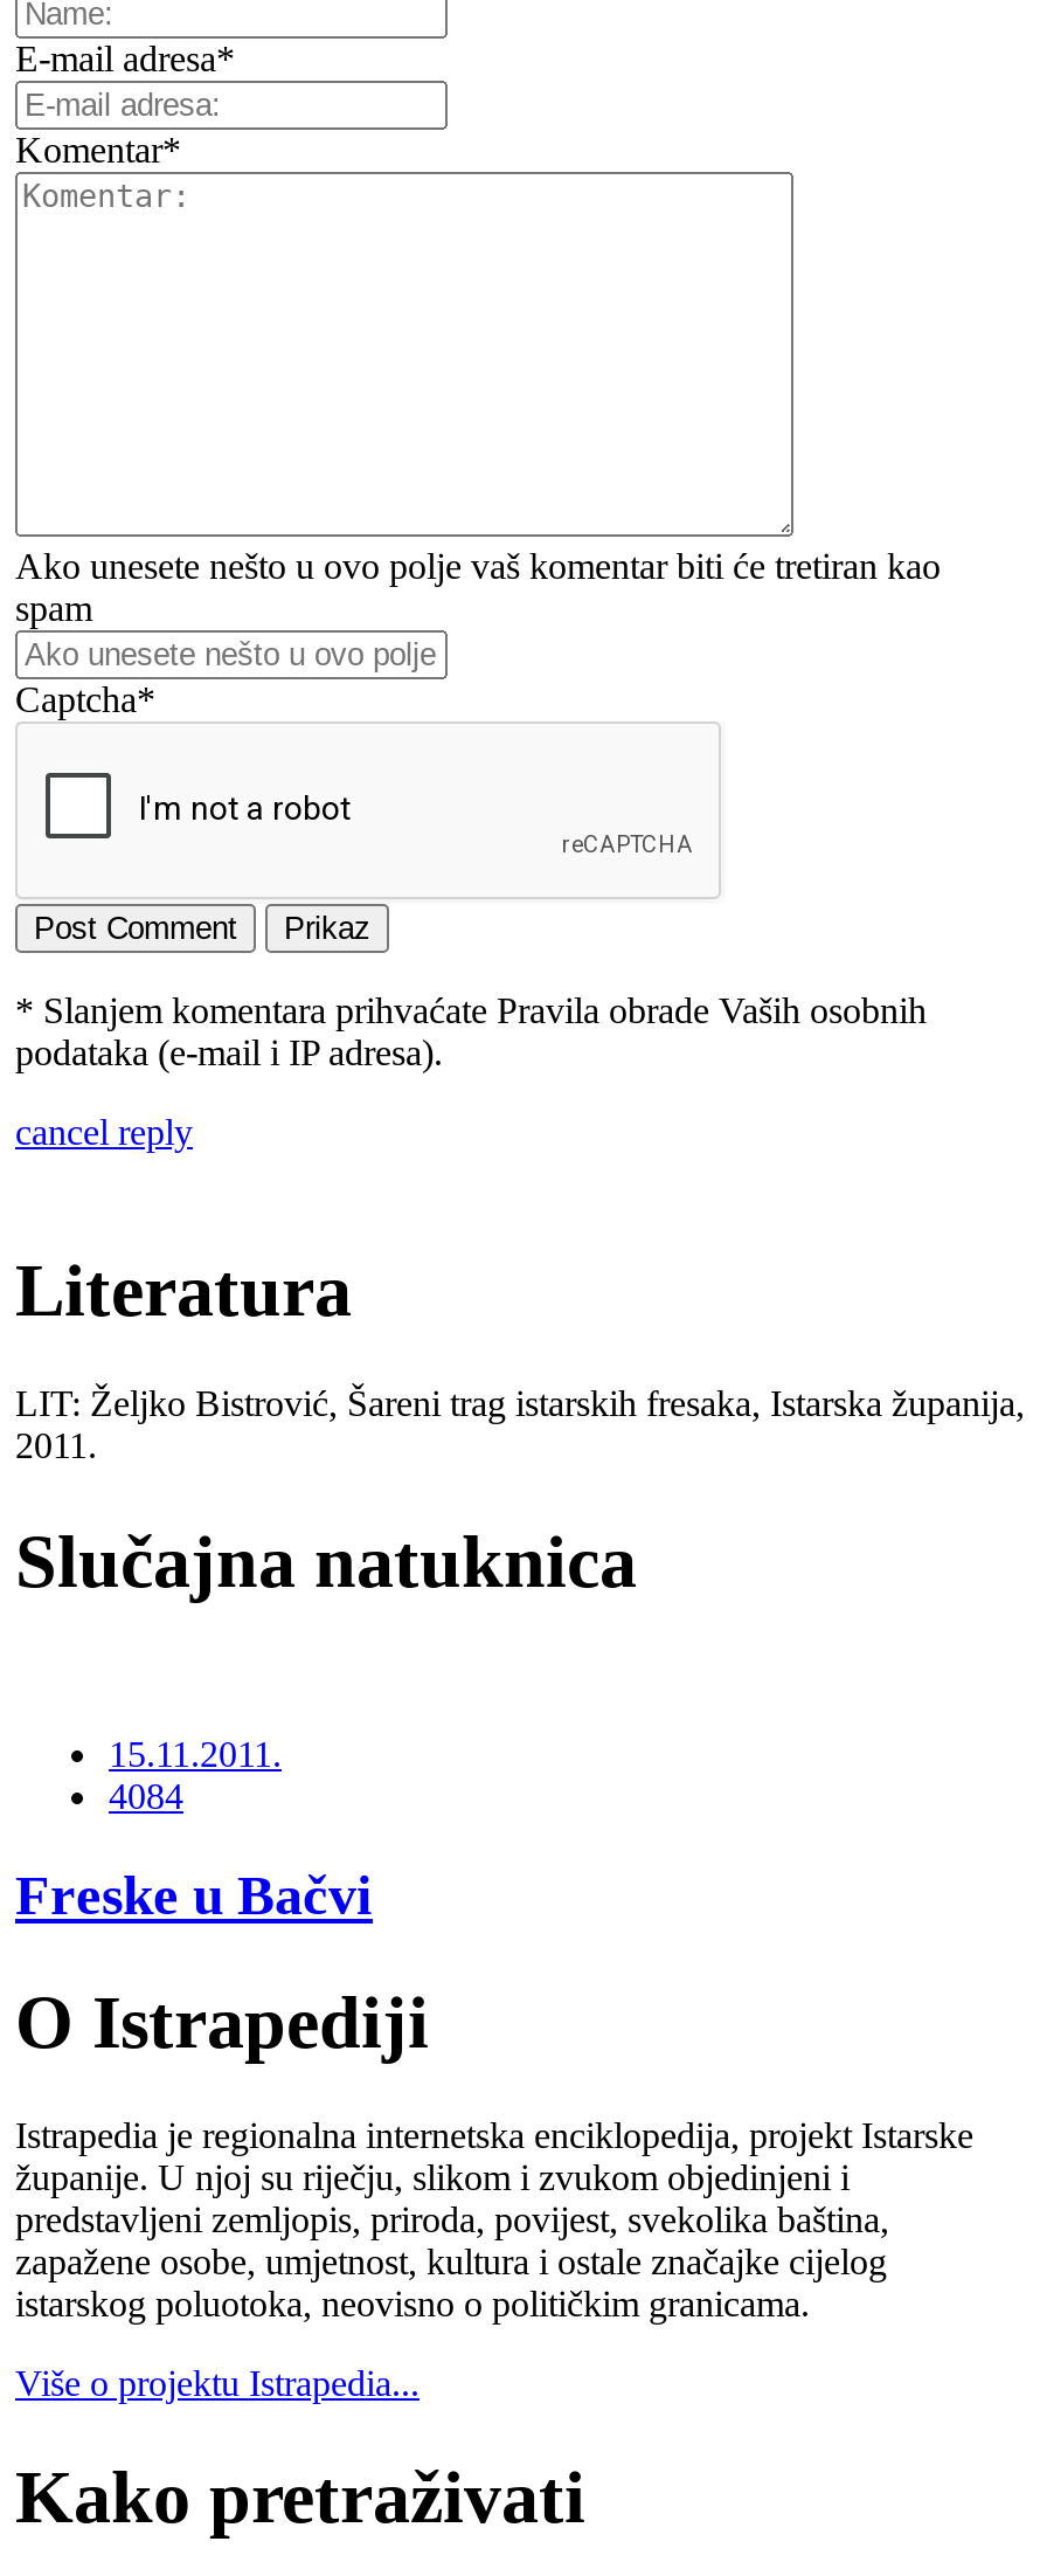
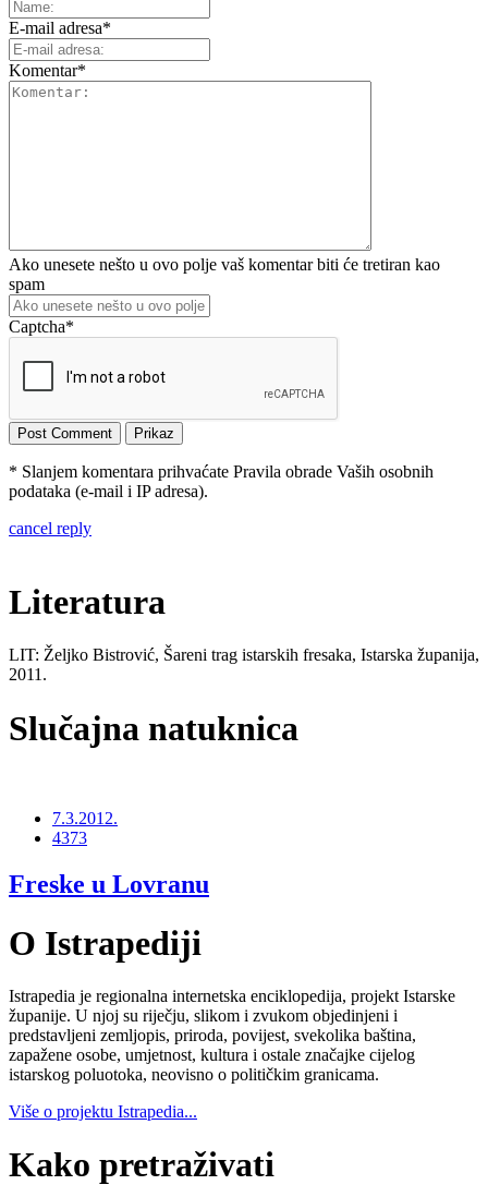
- 15.11.2011.
+ 7.3.2012.

- 4084
+ 4373

- Freske u Bačvi
+ Freske u Lovranu
